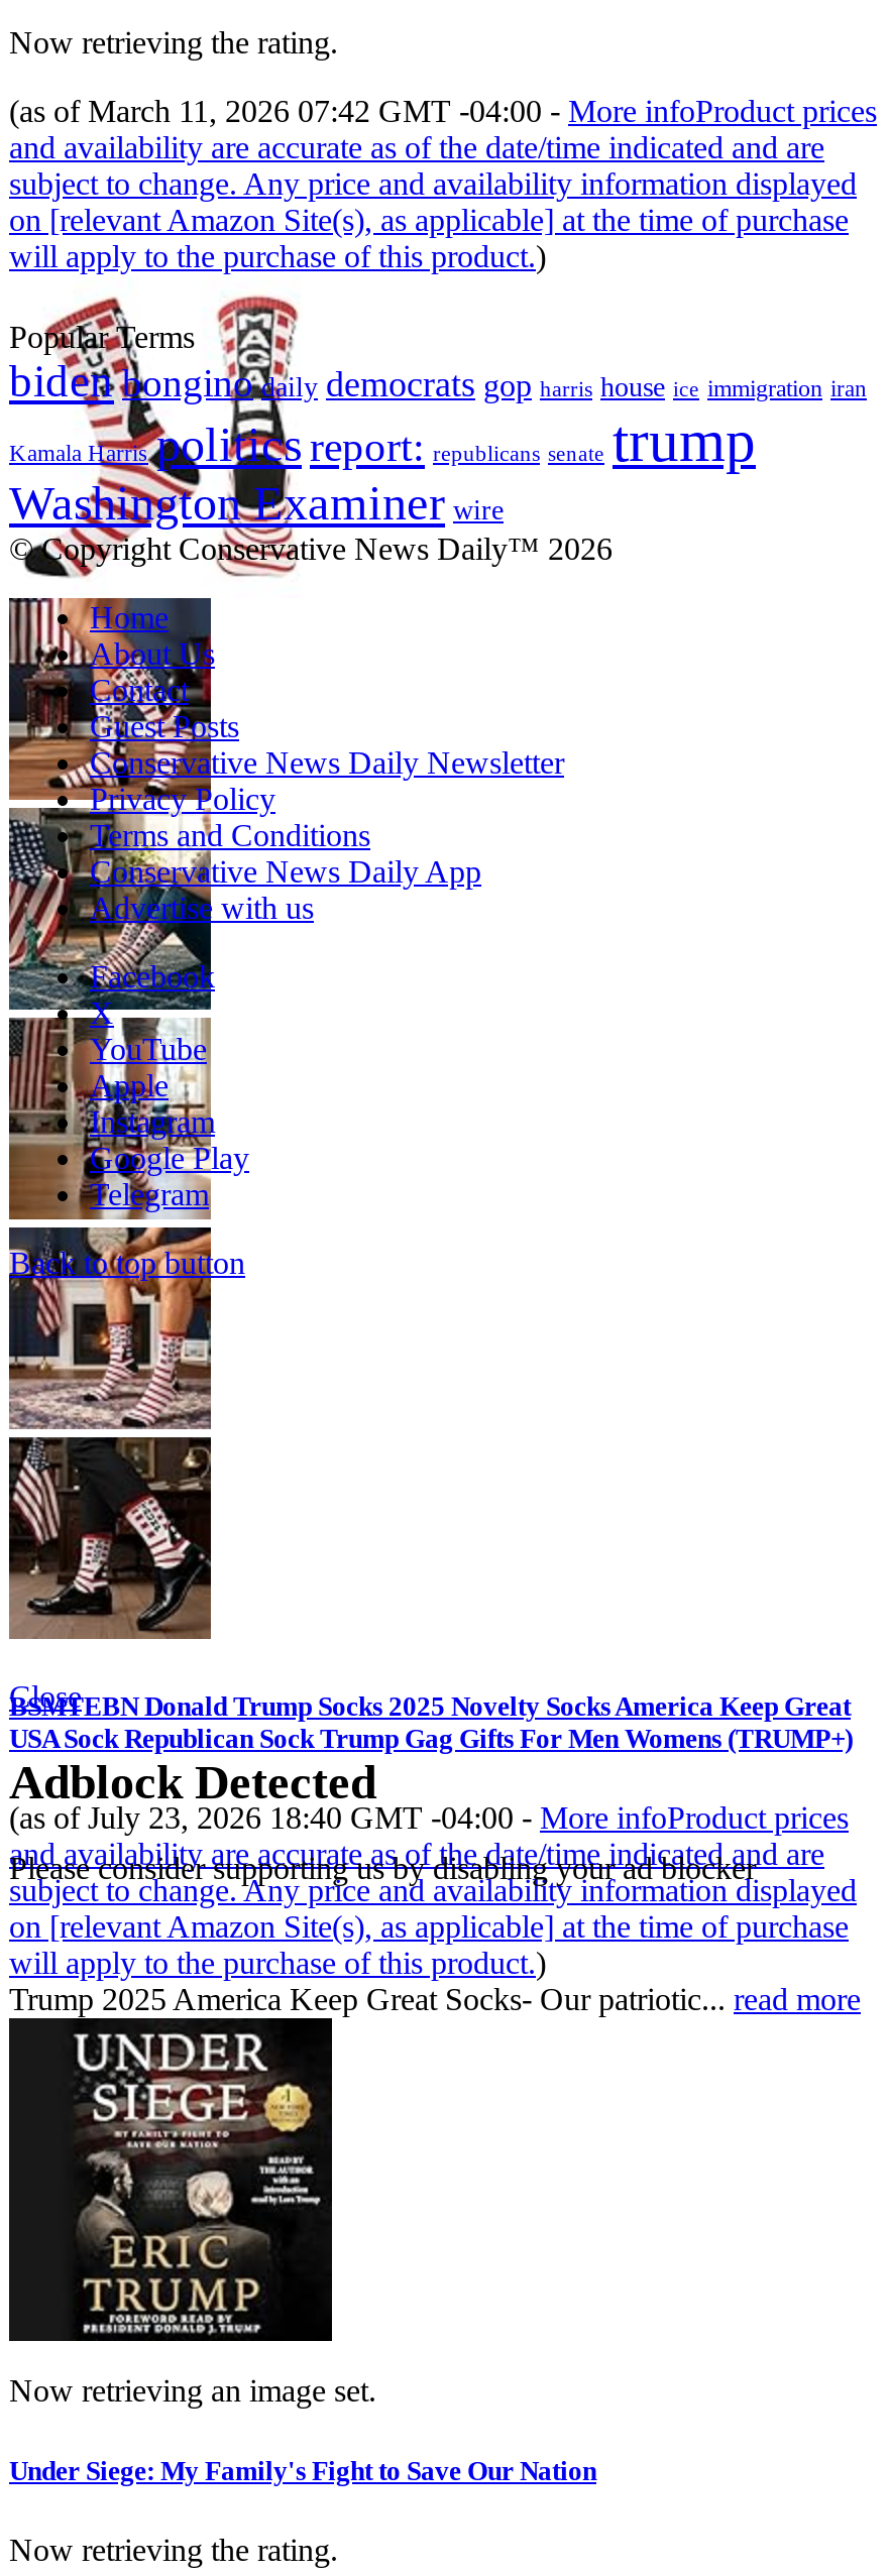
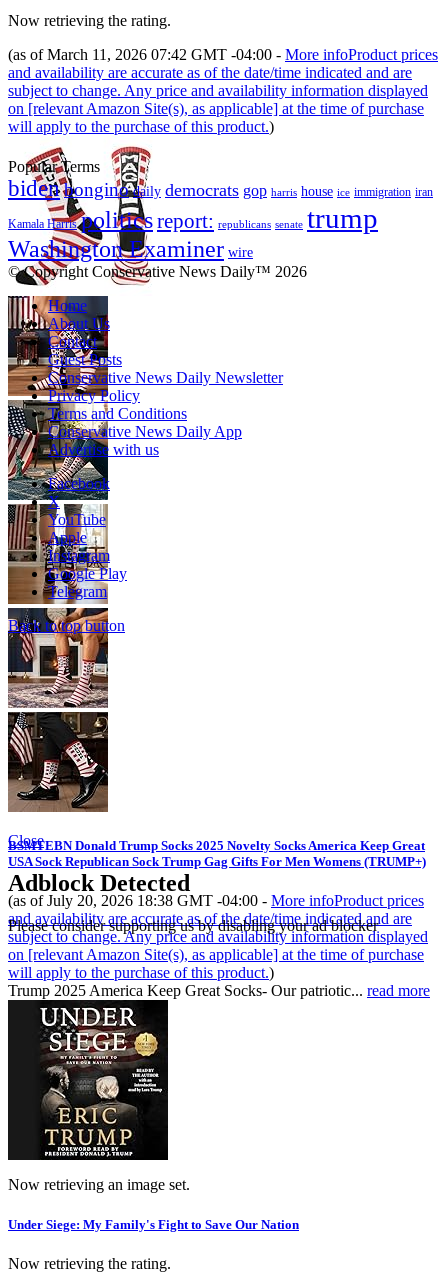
- (as of July 23, 2026 18:40 GMT -04:00 - More infoProduct prices
+ (as of July 20, 2026 18:38 GMT -04:00 - More infoProduct prices
